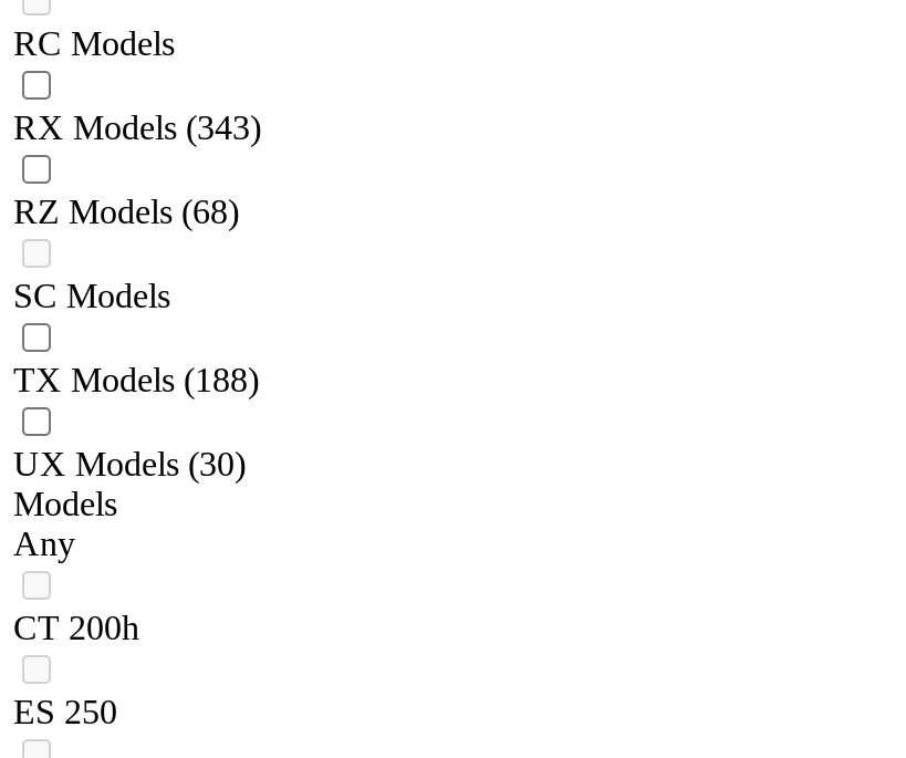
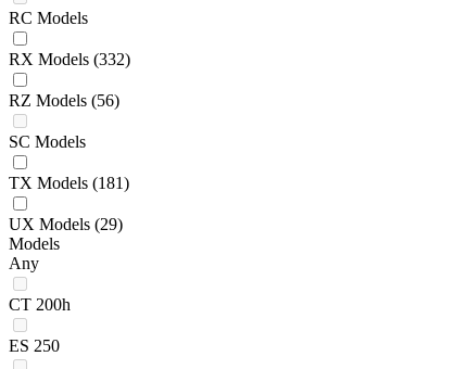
- RX Models (343)
+ RX Models (332)

- RZ Models (68)
+ RZ Models (56)

- TX Models (188)
+ TX Models (181)

- UX Models (30)
+ UX Models (29)
